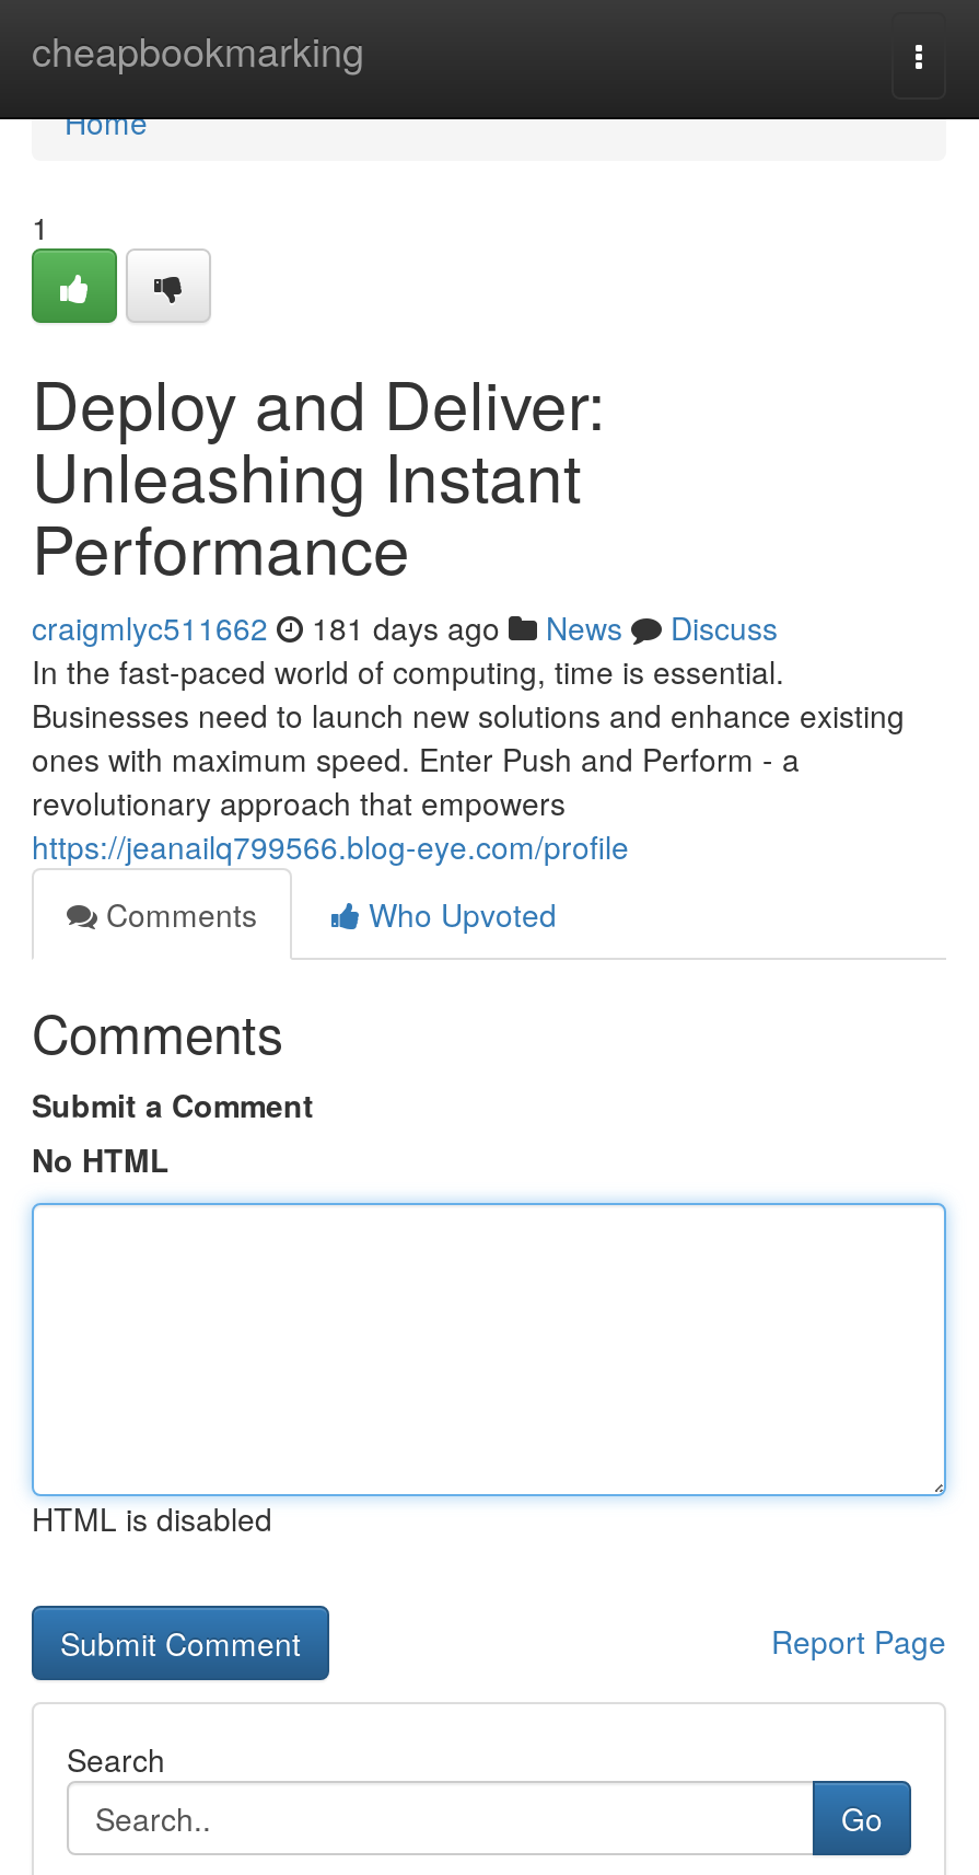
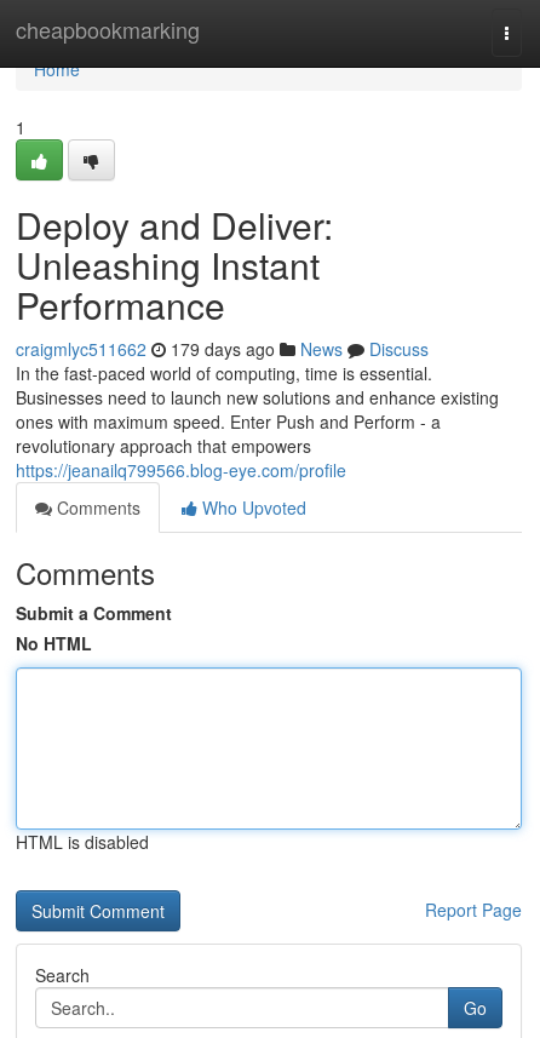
- craigmlyc511662 181 days ago News Discuss
+ craigmlyc511662 179 days ago News Discuss
